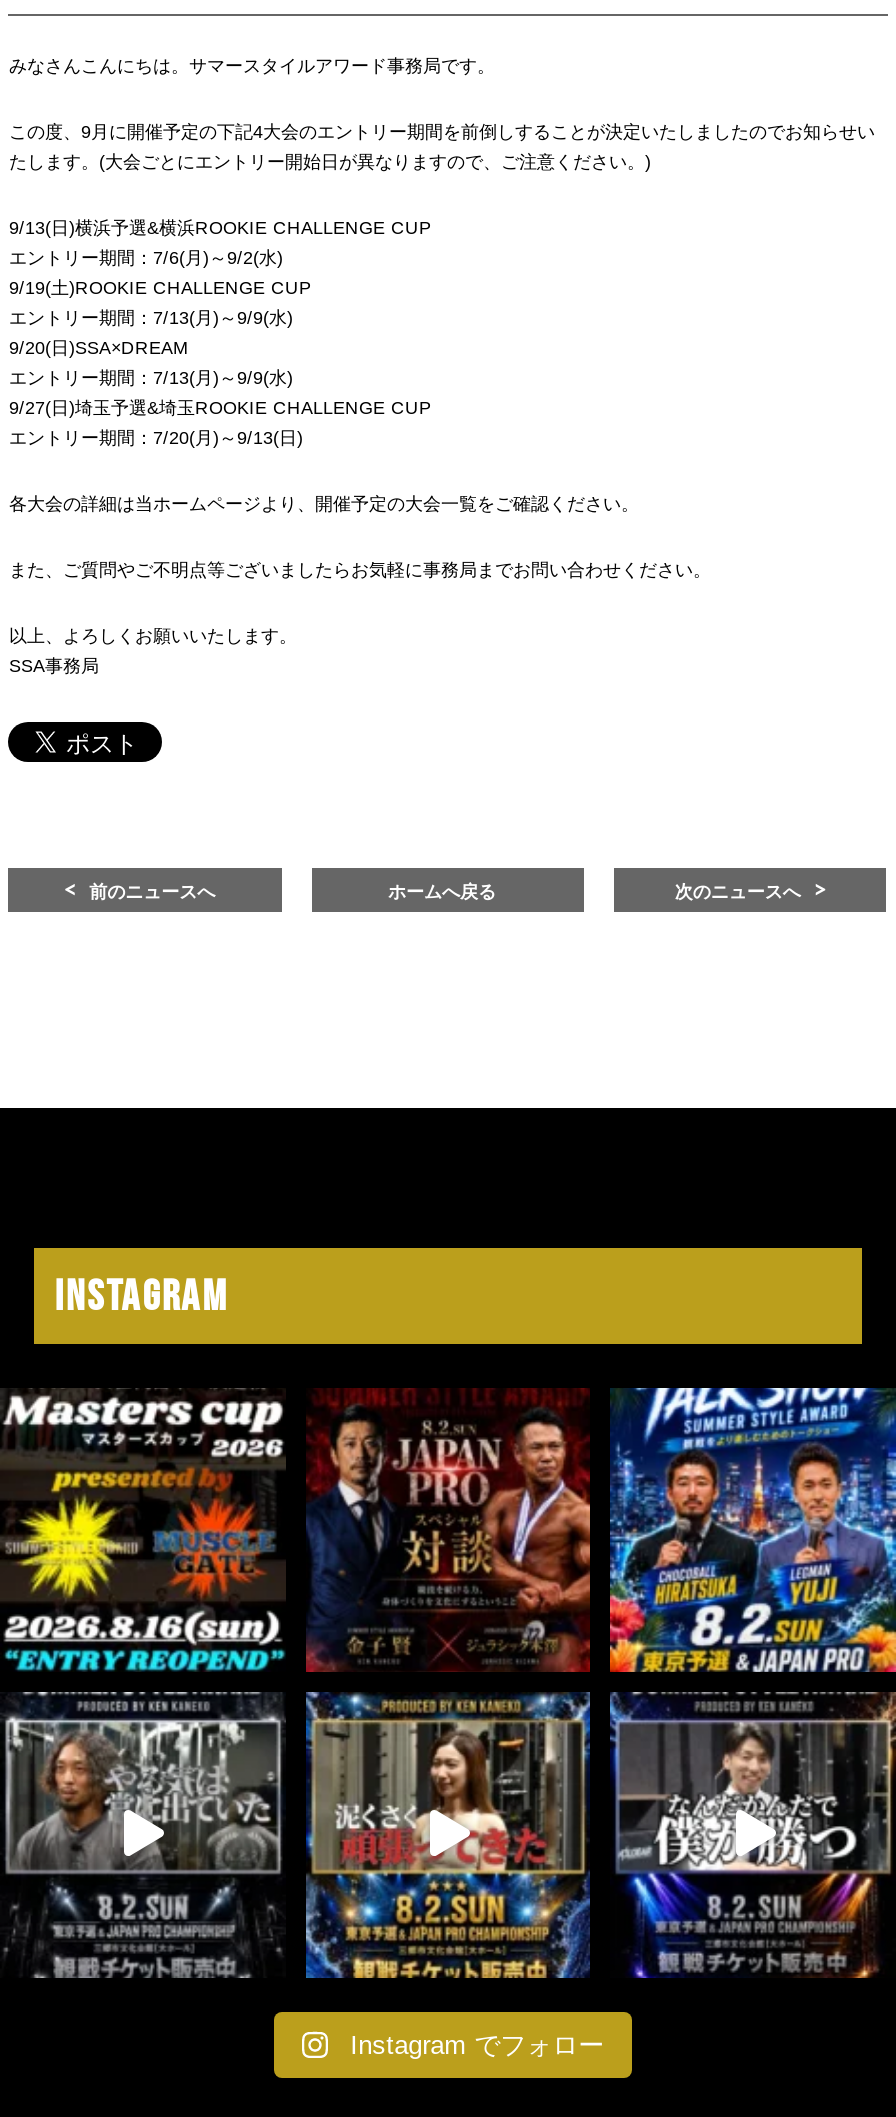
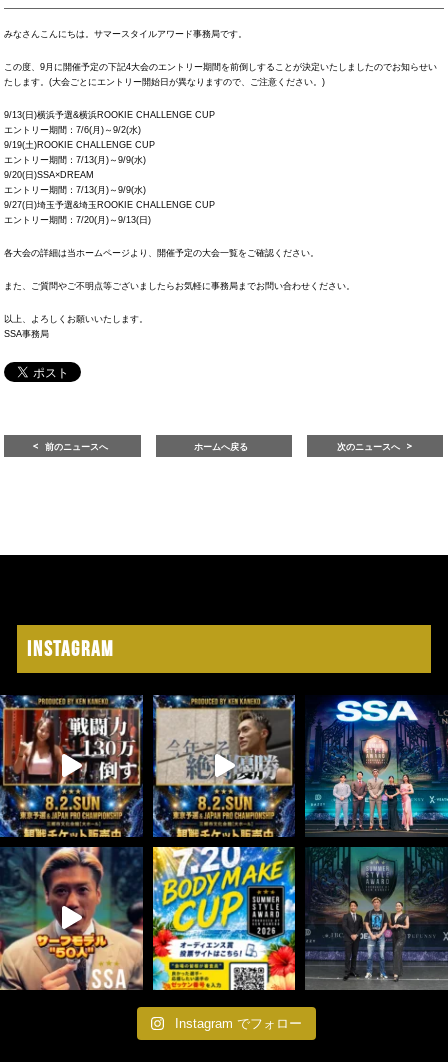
- [image]
+ [image]

- [image]
+ [image]

- [image]
+ [image]

- [image]
+ [image]

- [image]
+ [image]

- [image]
+ [image]
